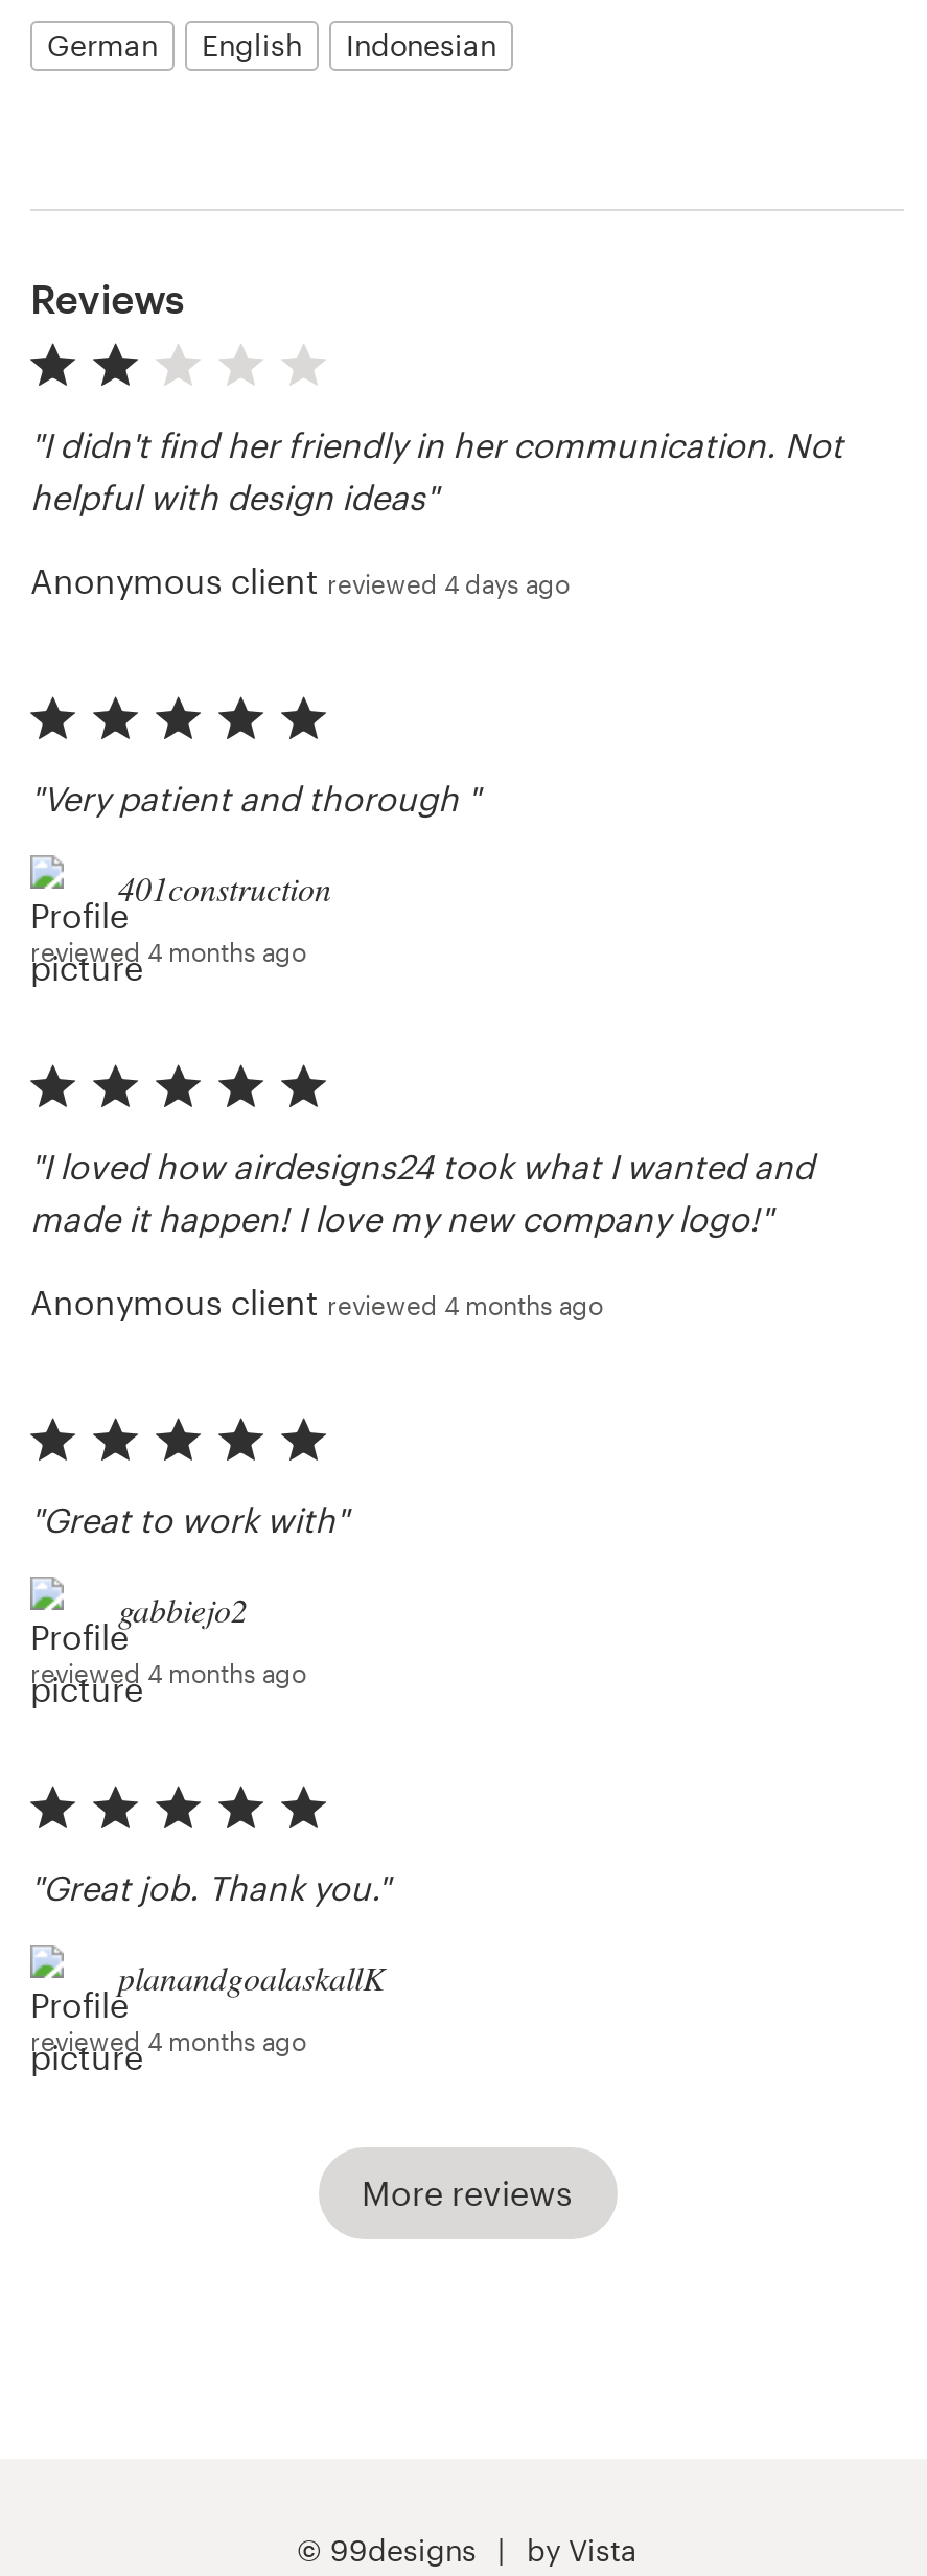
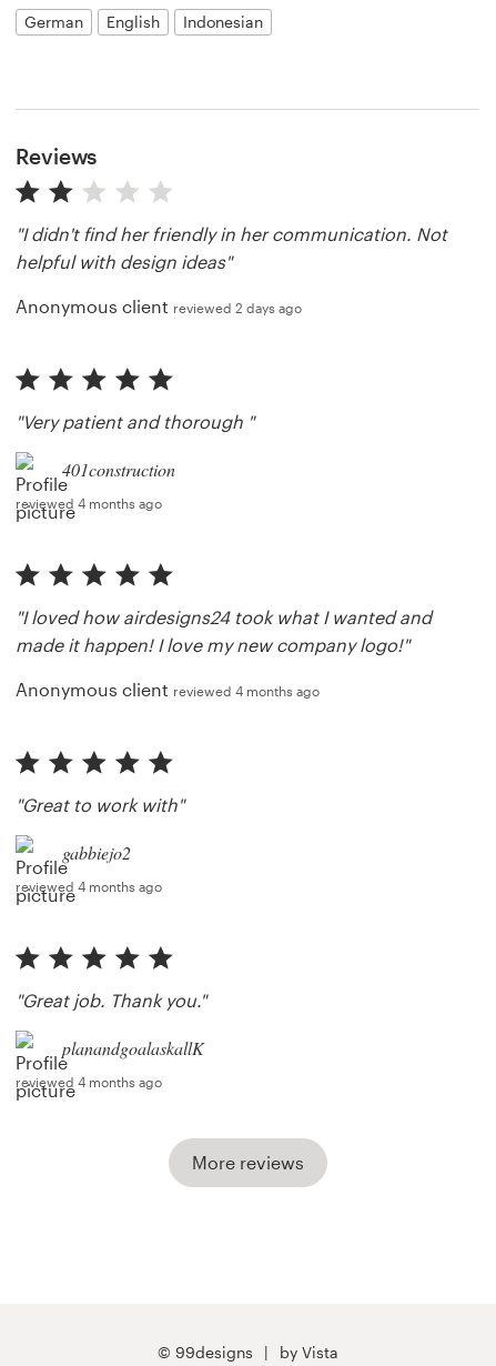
- Anonymous client reviewed 4 days ago
+ Anonymous client reviewed 2 days ago
